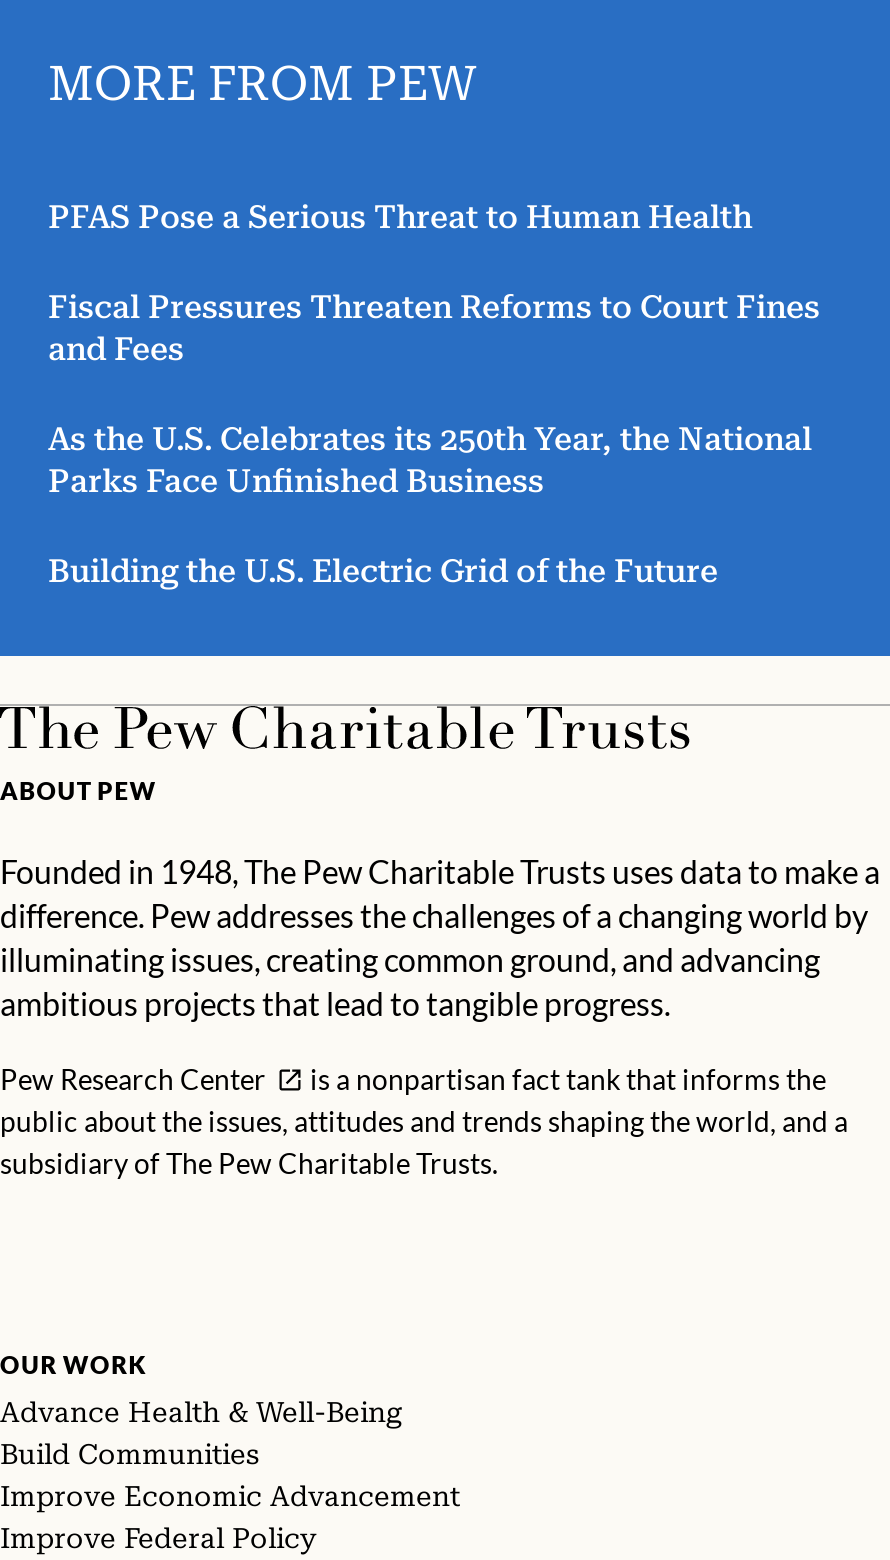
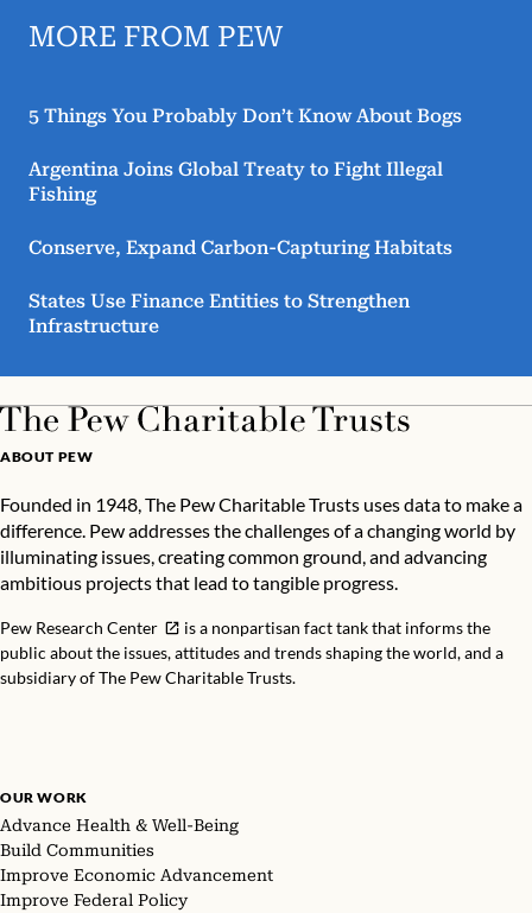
- PFAS Pose a Serious Threat to Human Health
+ 5 Things You Probably Don’t Know About Bogs

- Fiscal Pressures Threaten Reforms to Court Fines
- and Fees
+ Argentina Joins Global Treaty to Fight Illegal
+ Fishing

- As the U.S. Celebrates its 250th Year, the National
- Parks Face Unfinished Business
+ Conserve, Expand Carbon-Capturing Habitats

- Building the U.S. Electric Grid of the Future
+ States Use Finance Entities to Strengthen
+ Infrastructure
